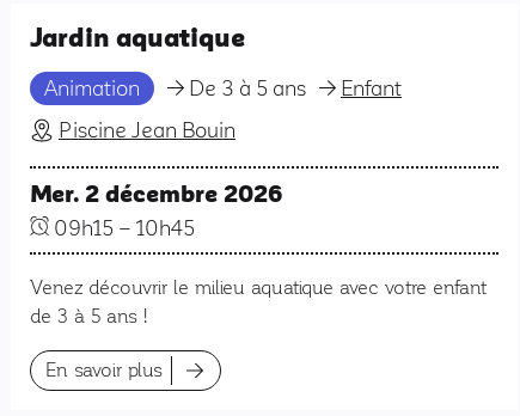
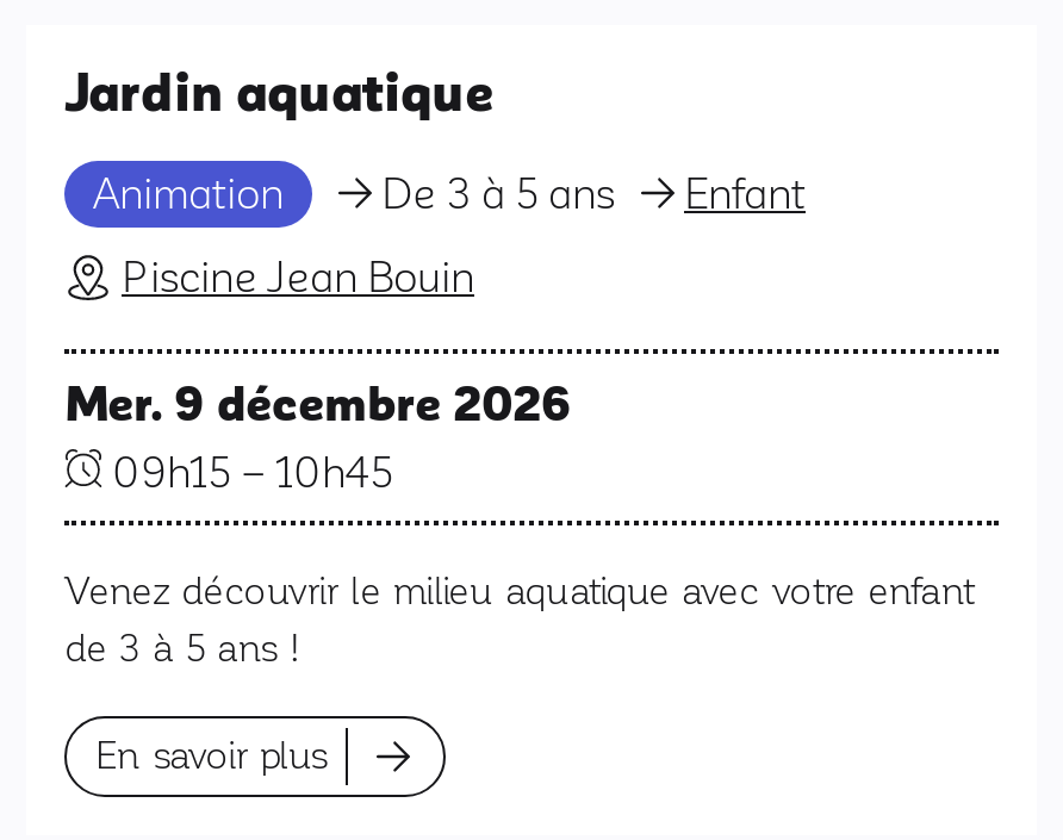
- Mer. 2 décembre 2026
+ Mer. 9 décembre 2026
